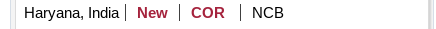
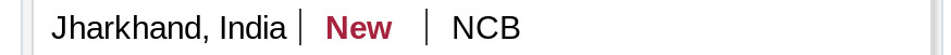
- Haryana, India
+ Jharkhand, India

- COR
